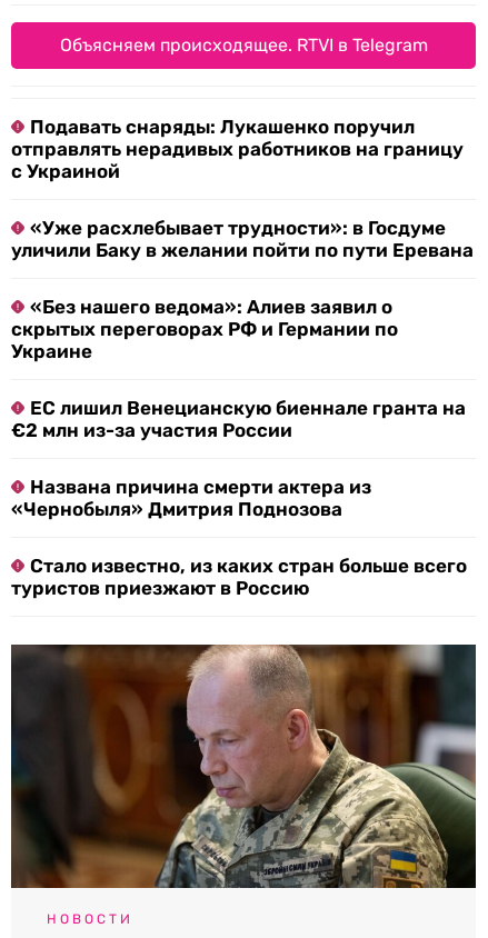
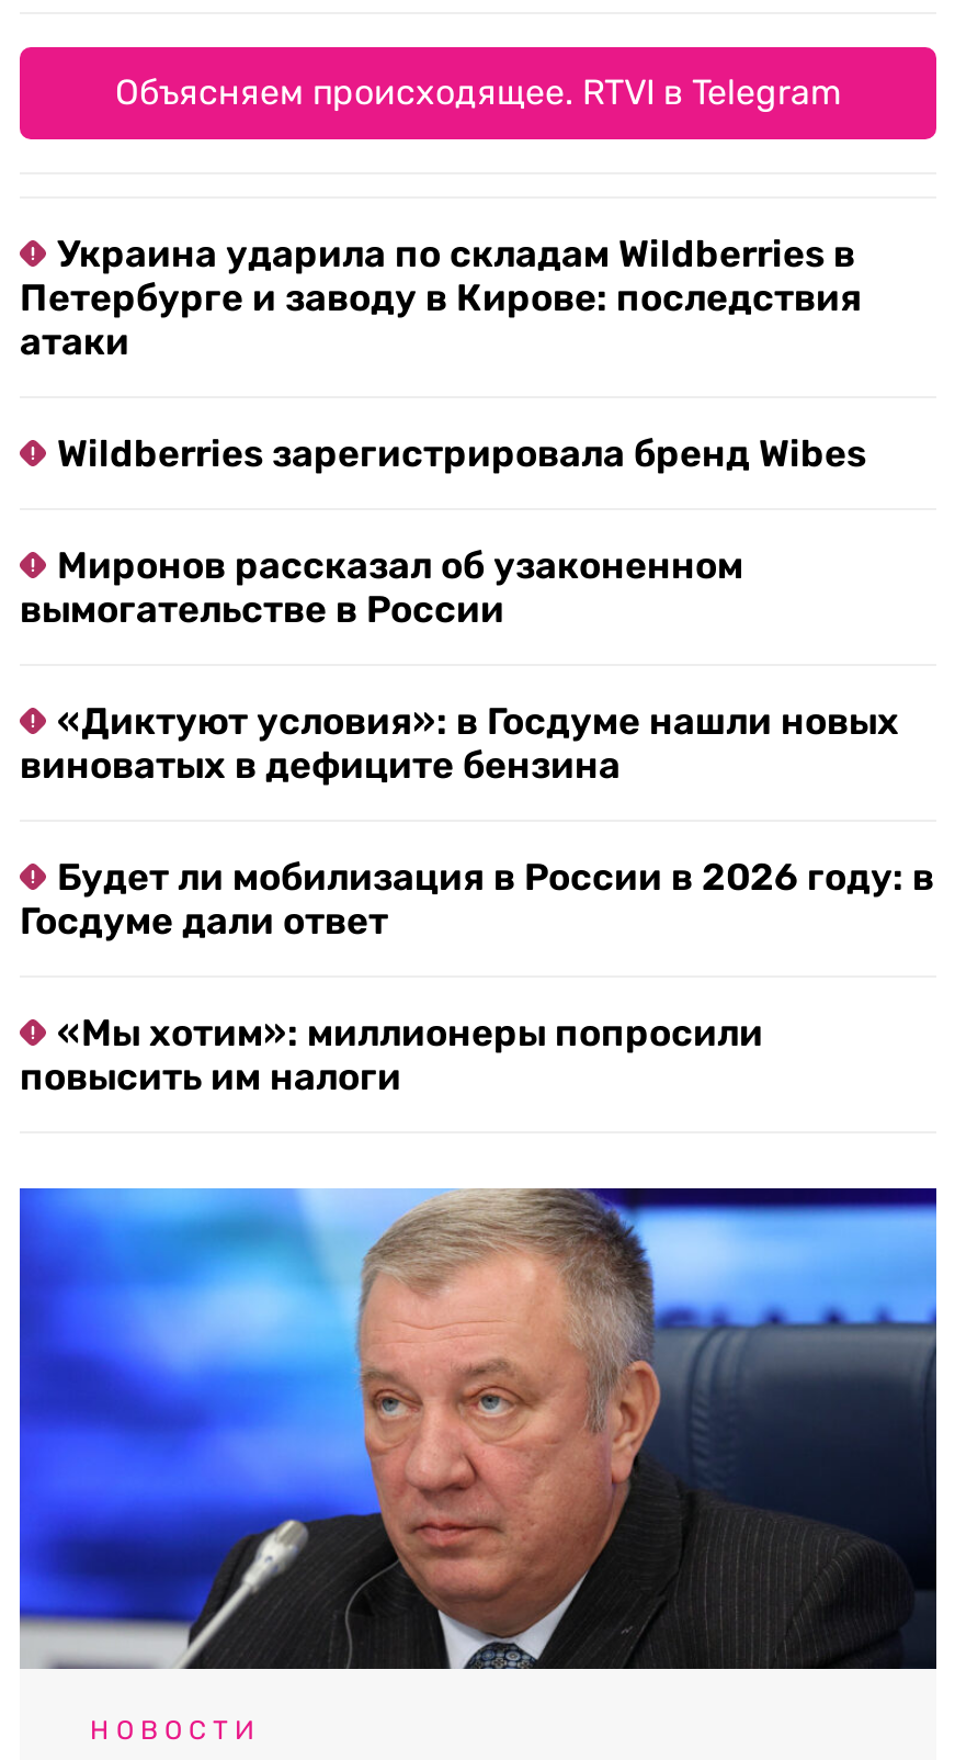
- Подавать снаряды: Лукашенко поручил
- отправлять нерадивых работников на границу
- с Украиной
+ Украина ударила по складам Wildberries в
+ Петербурге и заводу в Кирове: последствия
+ атаки

- «Уже расхлебывает трудности»: в Госдуме
- уличили Баку в желании пойти по пути Еревана
+ Wildberries зарегистрировала бренд Wibes

- «Без нашего ведома»: Алиев заявил о
- скрытых переговорах РФ и Германии по
- Украине
+ Миронов рассказал об узаконенном
+ вымогательстве в России

- ЕС лишил Венецианскую биеннале гранта на
- €2 млн из-за участия России
+ «Диктуют условия»: в Госдуме нашли новых
+ виноватых в дефиците бензина

- Названа причина смерти актера из
- «Чернобыля» Дмитрия Поднозова
+ Будет ли мобилизация в России в 2026 году: в
+ Госдуме дали ответ

- Стало известно, из каких стран больше всего
- туристов приезжают в Россию
+ «Мы хотим»: миллионеры попросили
+ повысить им налоги

- [image]
+ [image]
